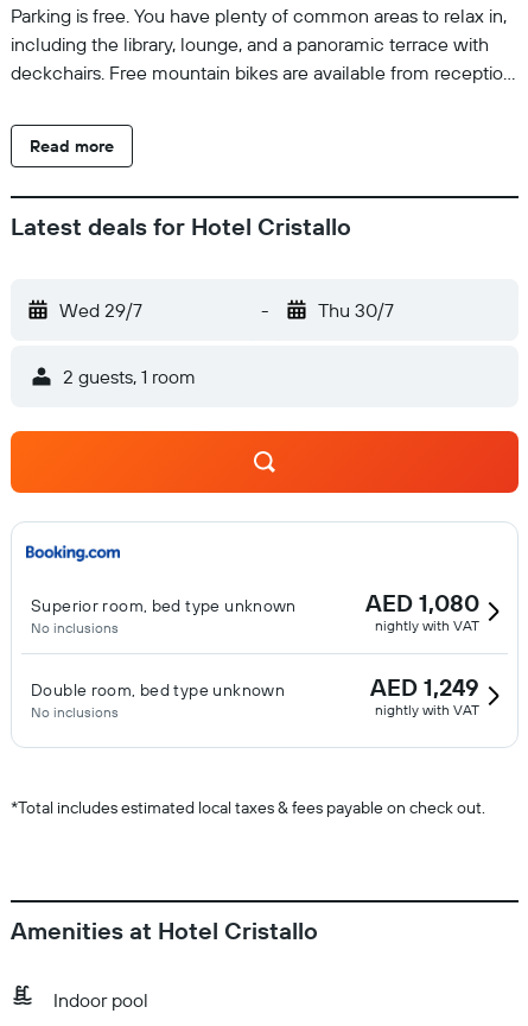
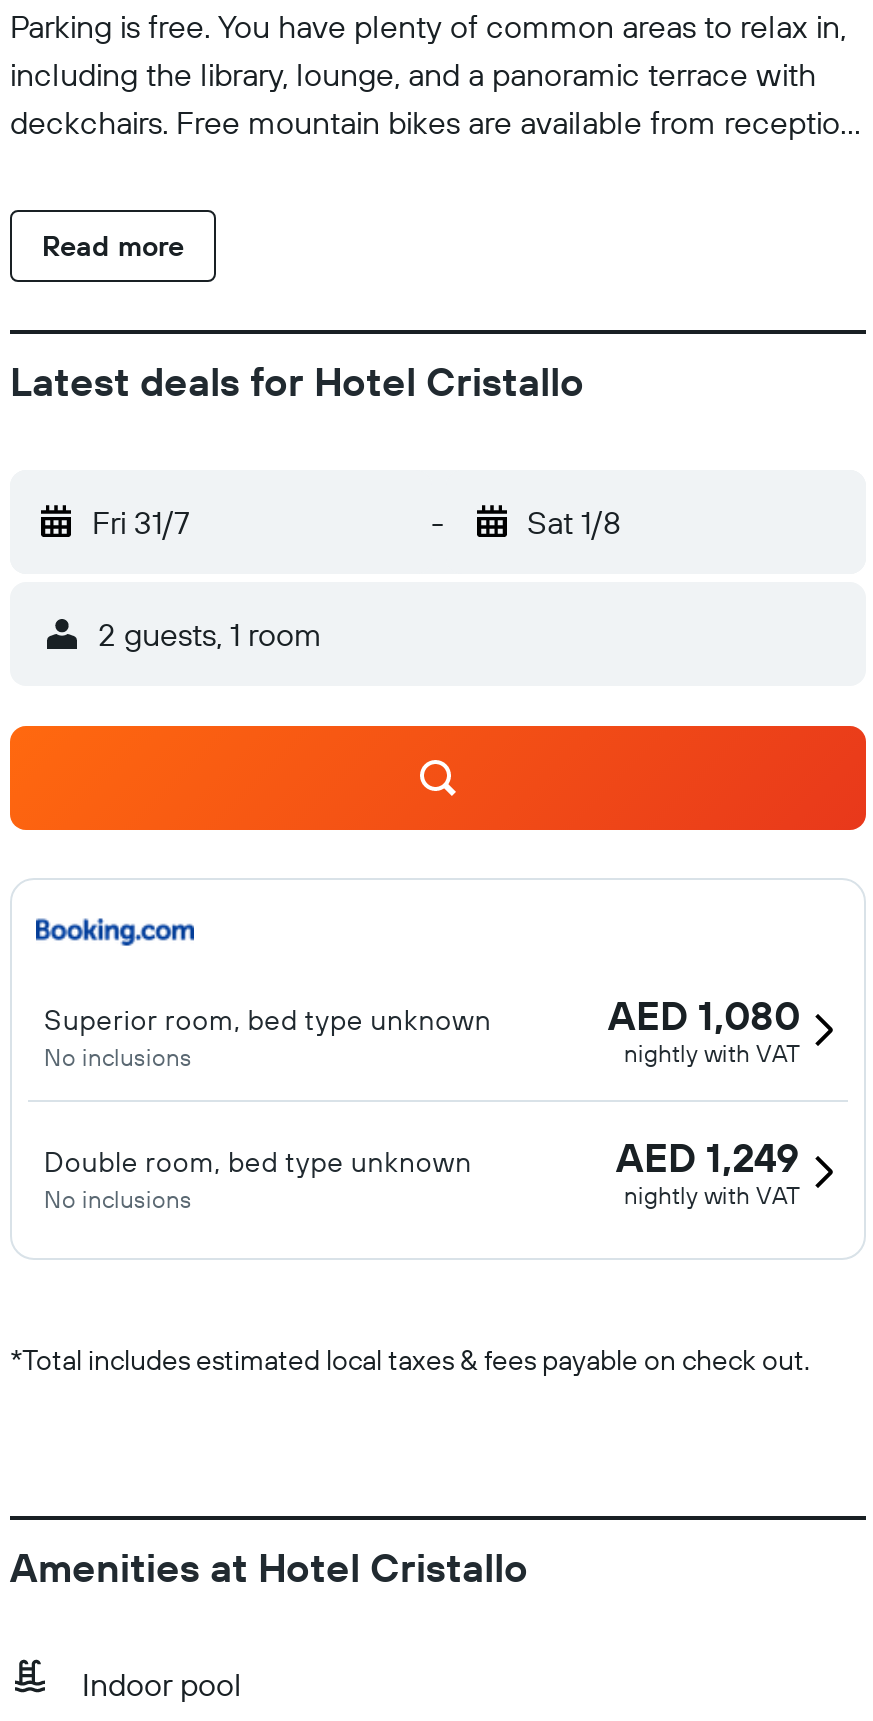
- Wed 29/7
+ Fri 31/7

- Thu 30/7
+ Sat 1/8
